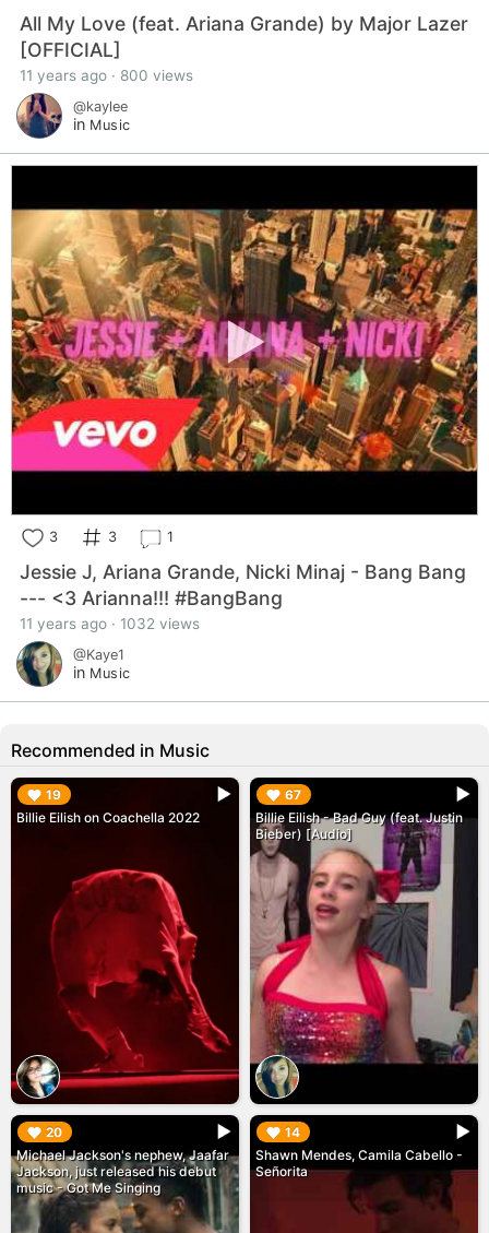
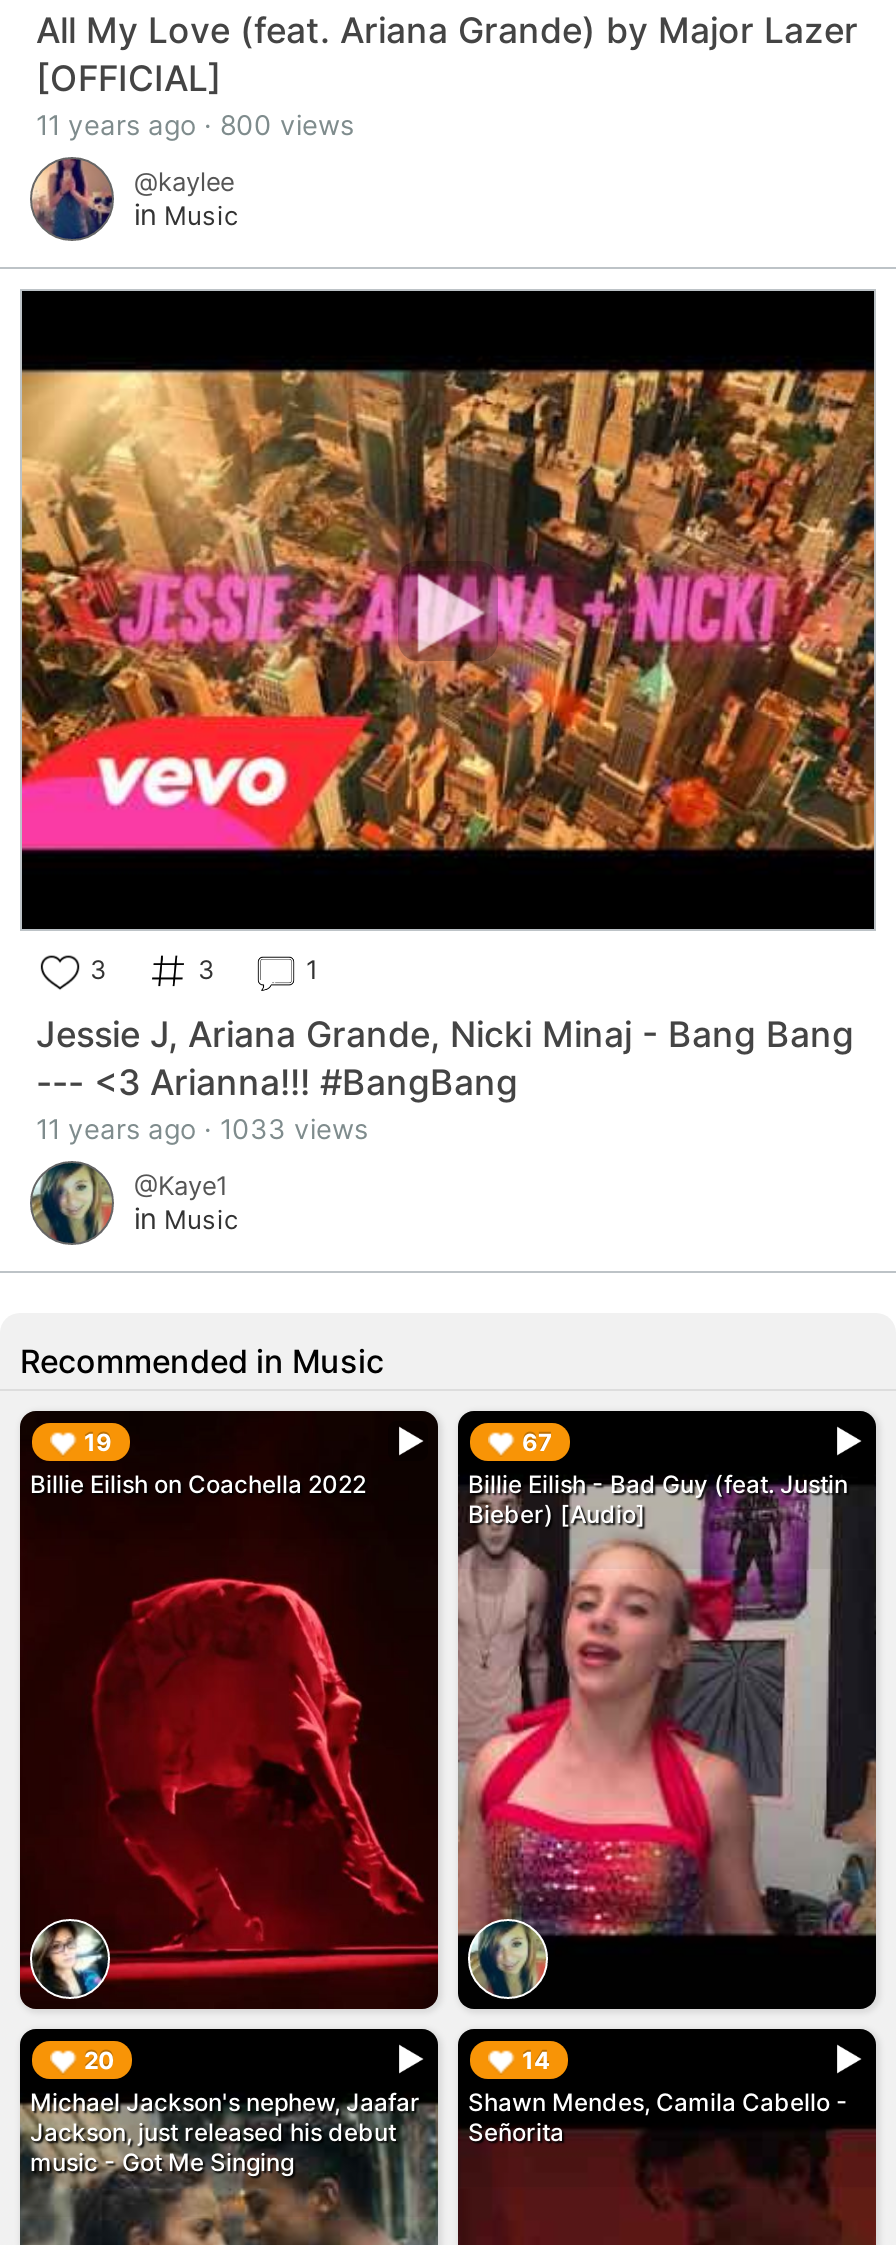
- 11 years ago · 1032 views
+ 11 years ago · 1033 views
